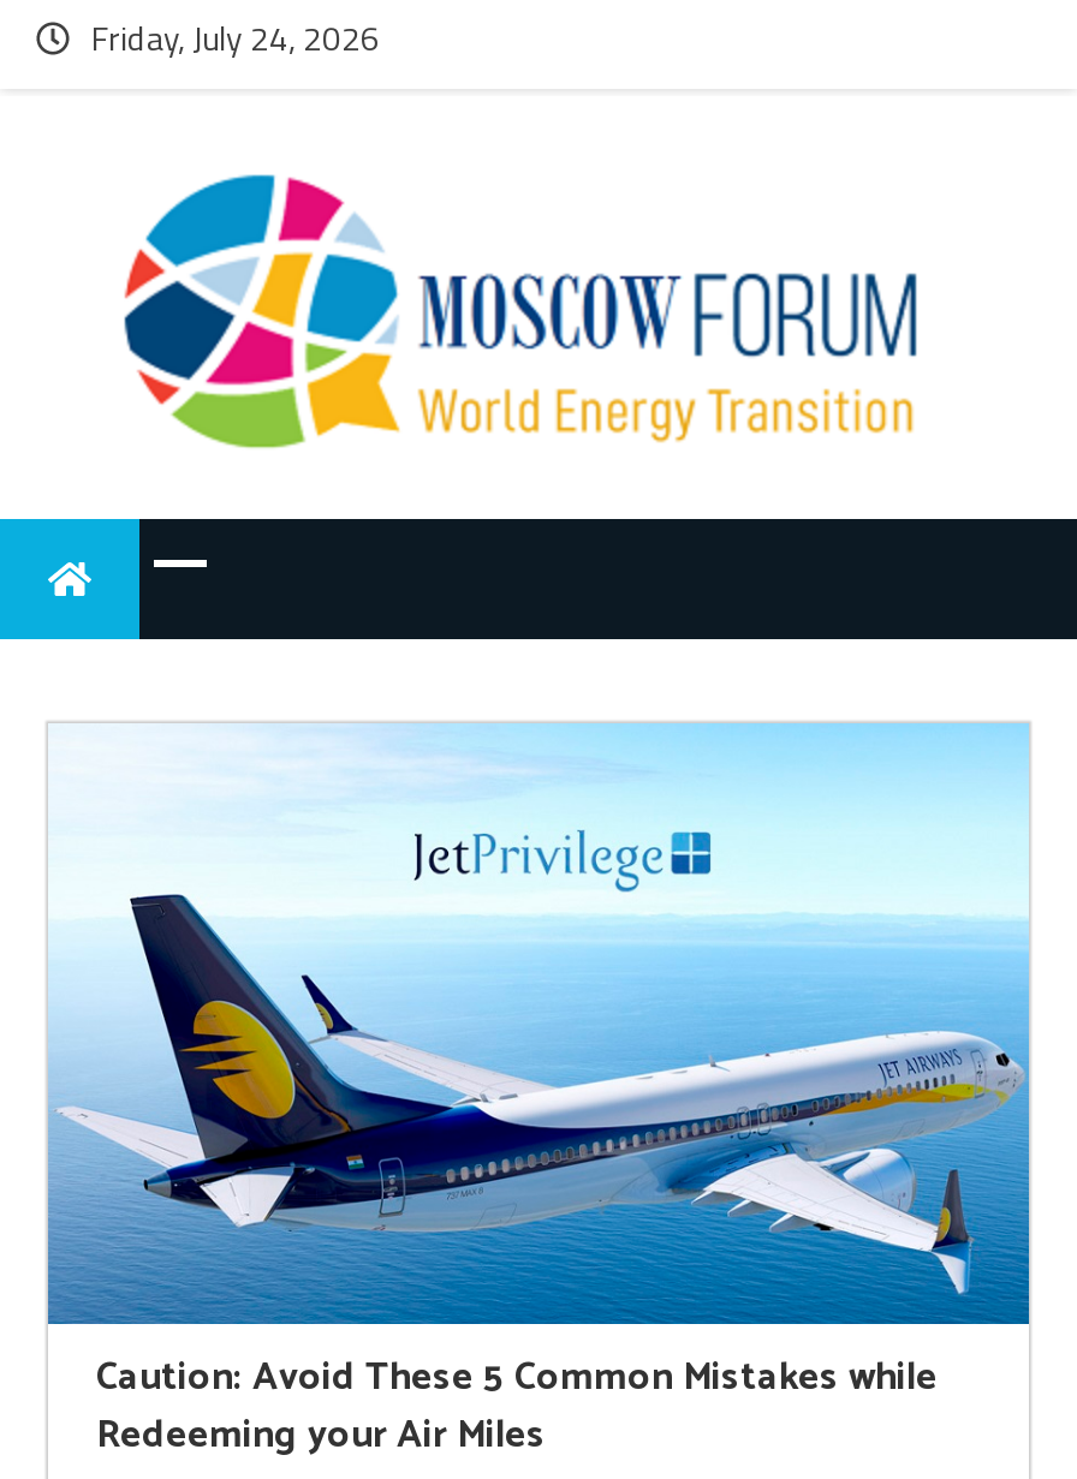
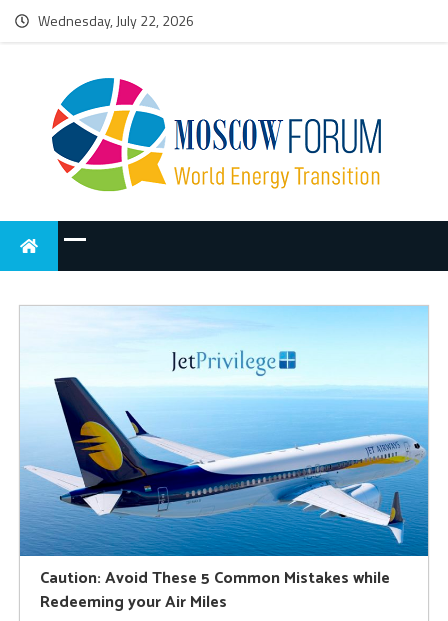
- Friday, July 24, 2026
+ Wednesday, July 22, 2026
